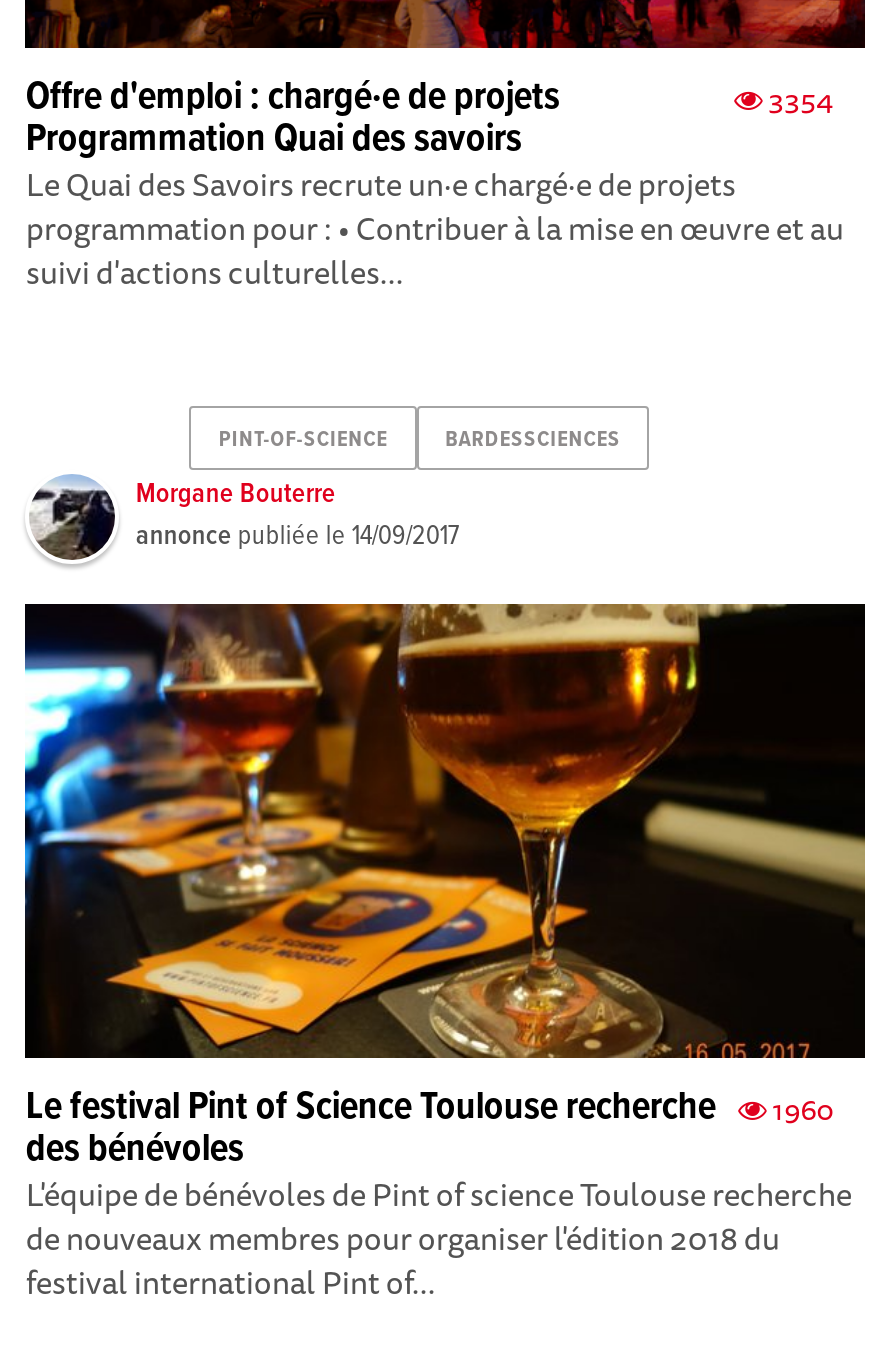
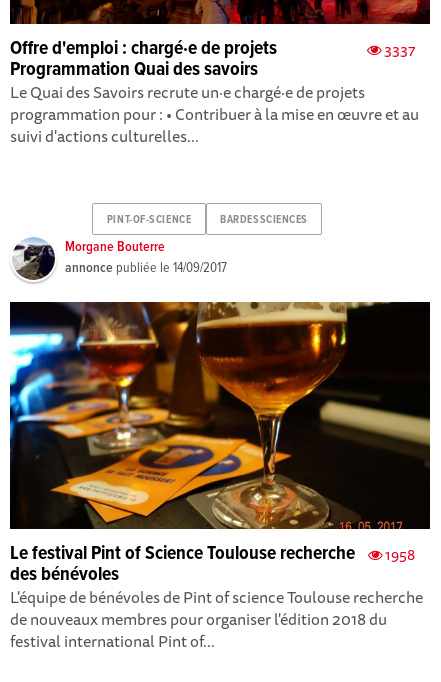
- 3354
+ 3337

- Le festival Pint of Science Toulouse recherche 1960
+ Le festival Pint of Science Toulouse recherche 1958
